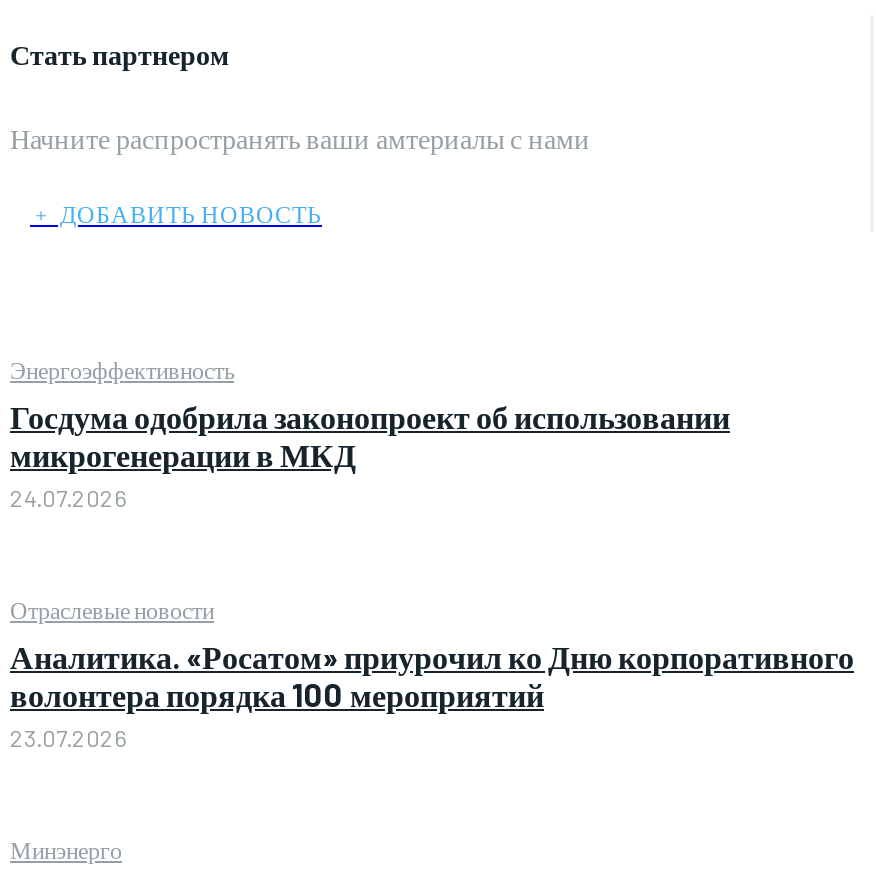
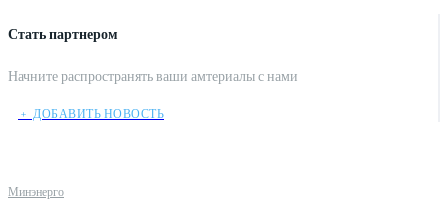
- Энергоэффективность
- Госдума одобрила законопроект об использовании
- микрогенерации в МКД
- 24.07.2026

- Отраслевые новости
- Аналитика. «Росатом» приурочил ко Дню корпоративного
- волонтера порядка 100 мероприятий
- 23.07.2026
